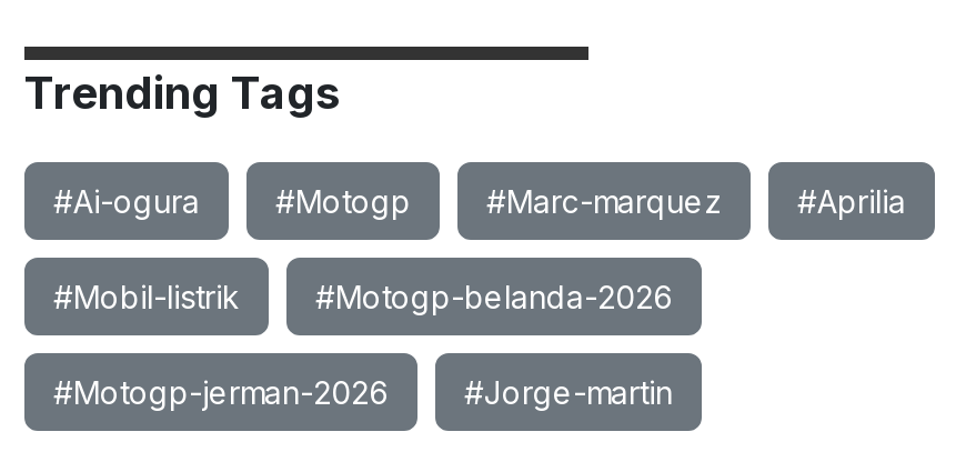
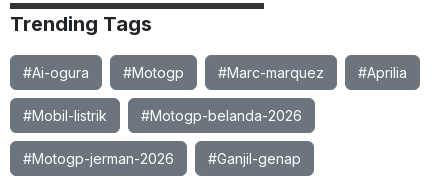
- #Jorge-martin
+ #Ganjil-genap
